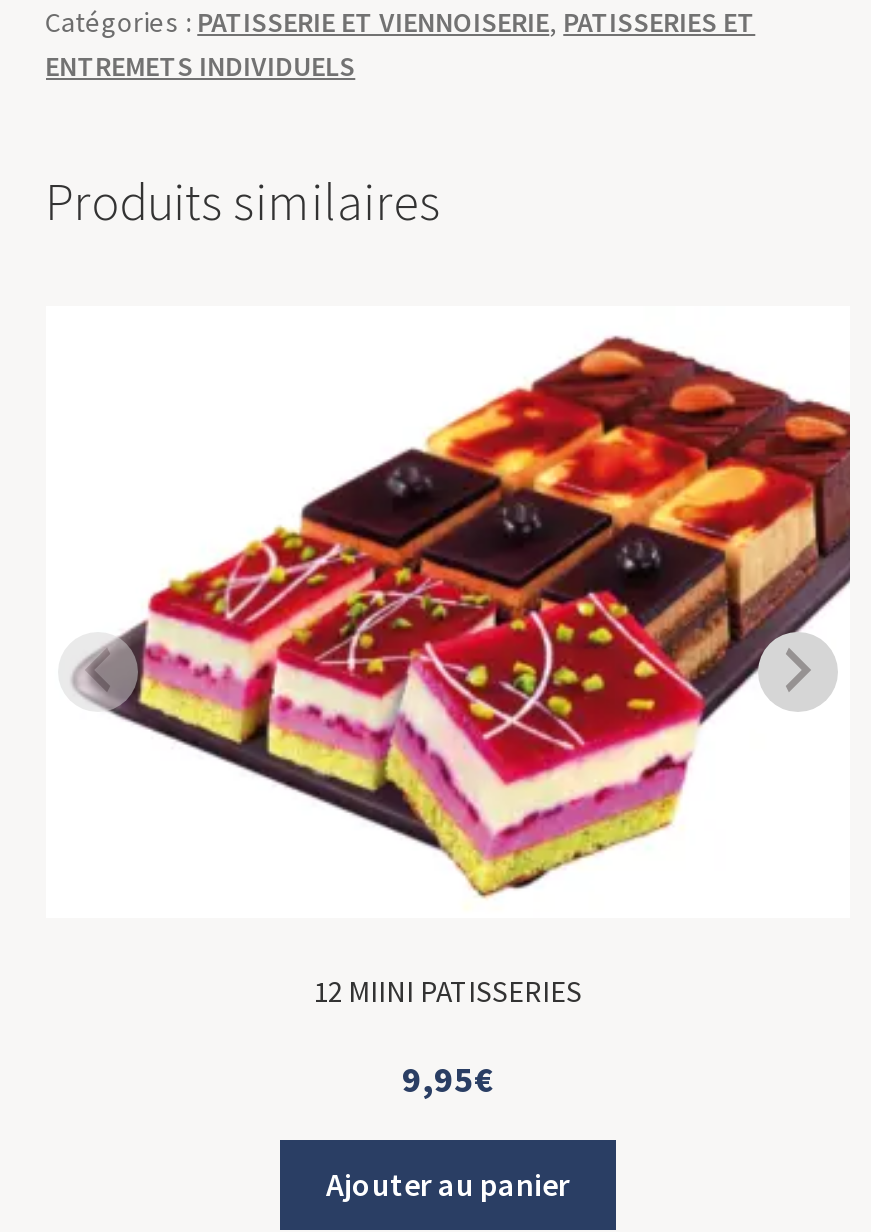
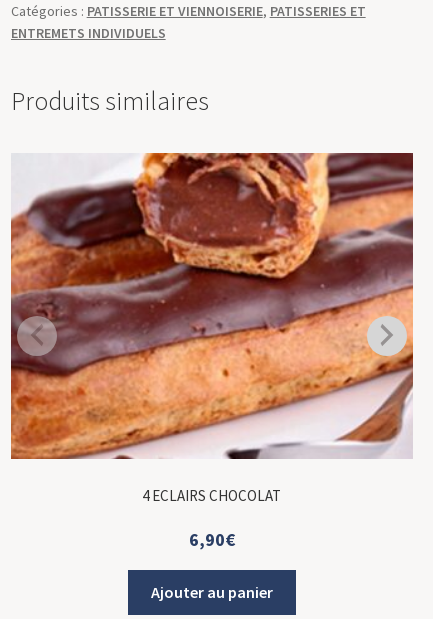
- [image]
- 12 MIINI PATISSERIES
+ [image]
+ 4 ECLAIRS CHOCOLAT

- 9,95€
+ 6,90€
